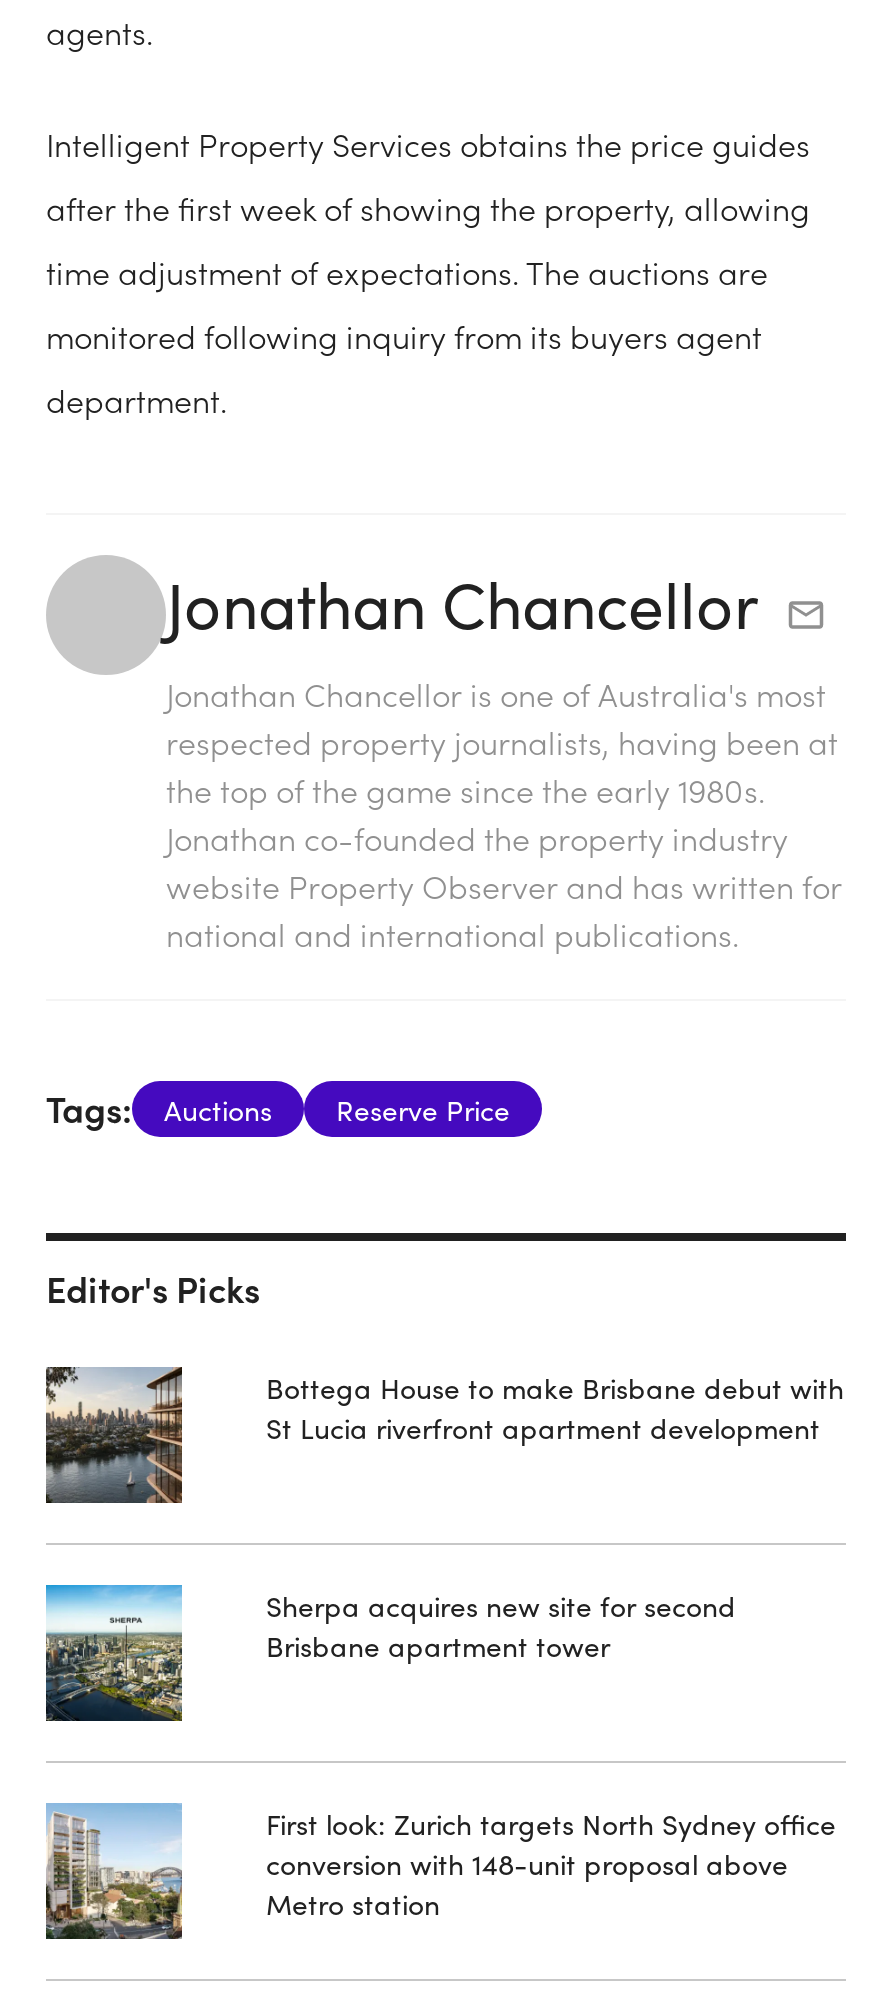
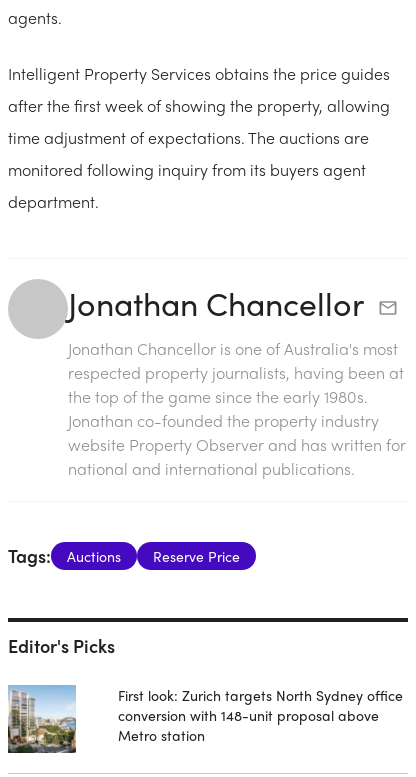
- [image]

- Bottega House to make Brisbane debut with
- St Lucia riverfront apartment development

- [image]

- Sherpa acquires new site for second
- Brisbane apartment tower
